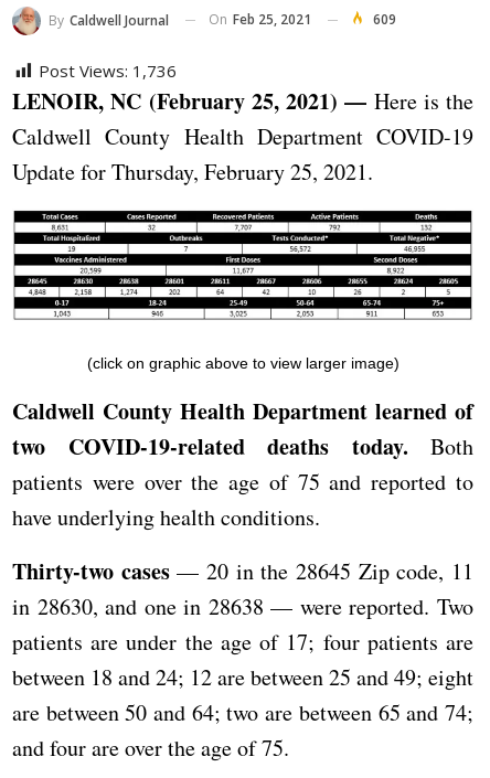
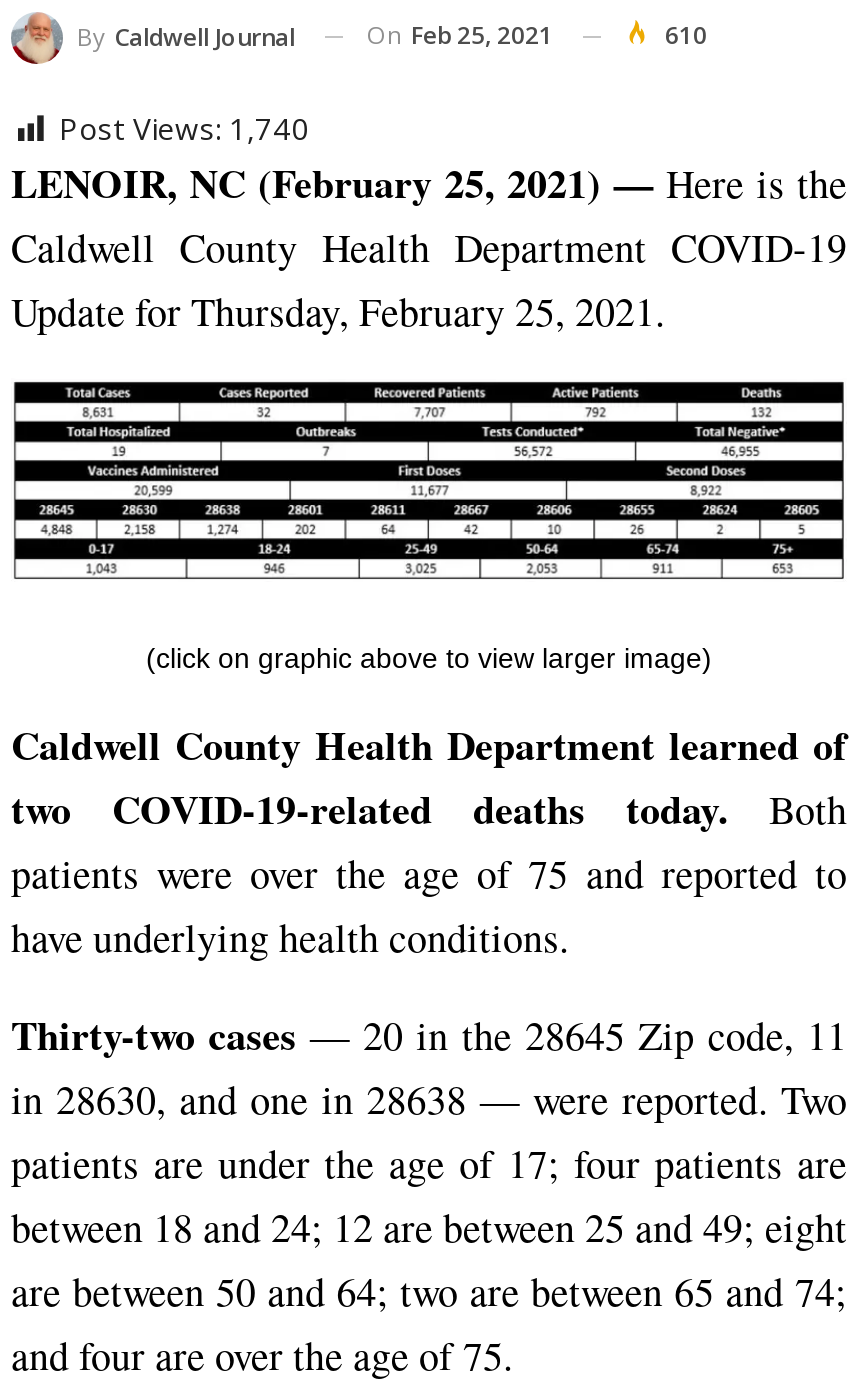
- 609
+ 610

- Post Views: 1,736
+ Post Views: 1,740
